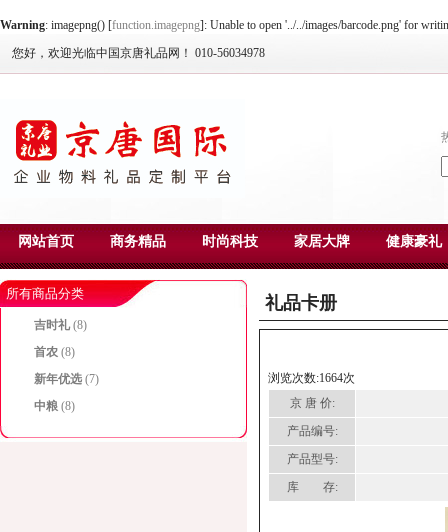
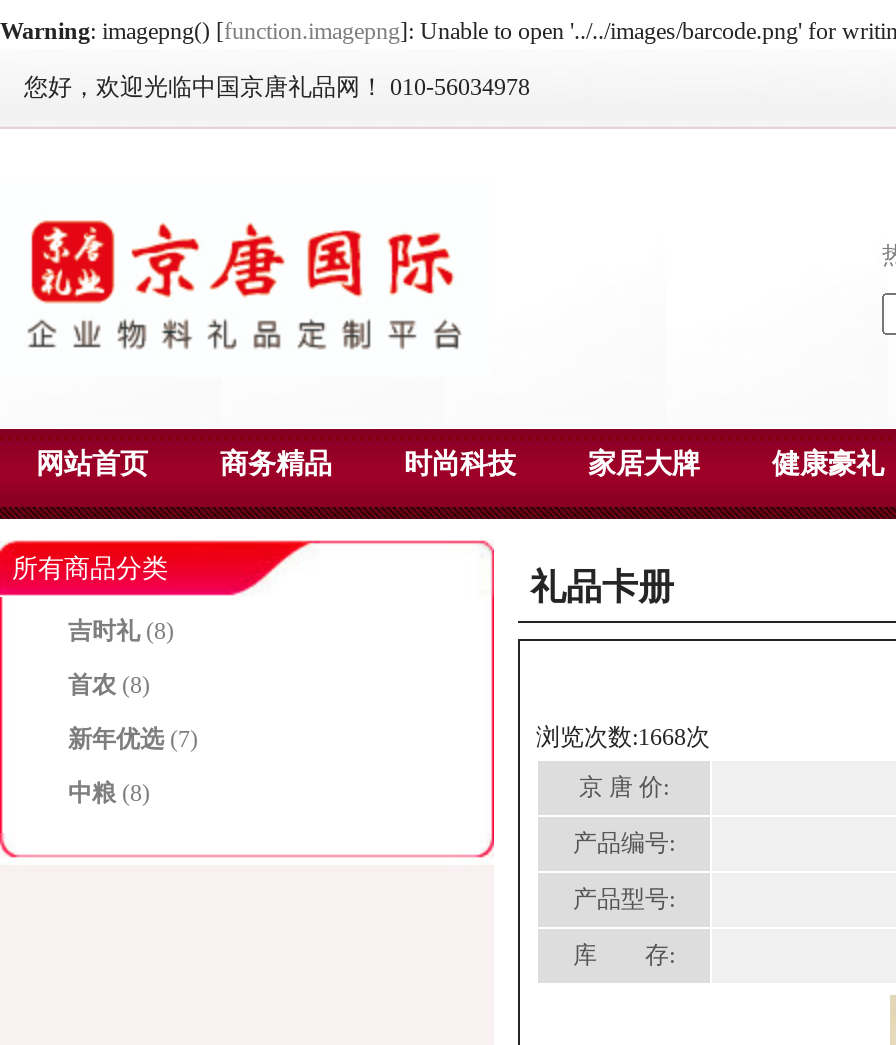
- 浏览次数:1664次
+ 浏览次数:1668次
